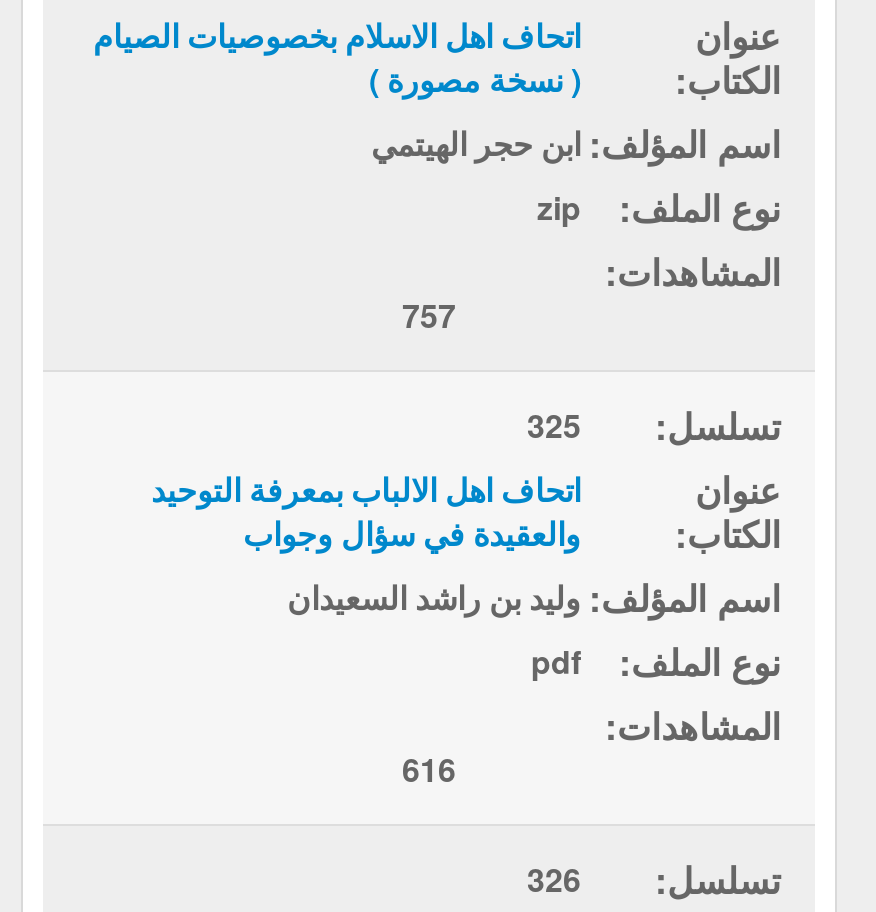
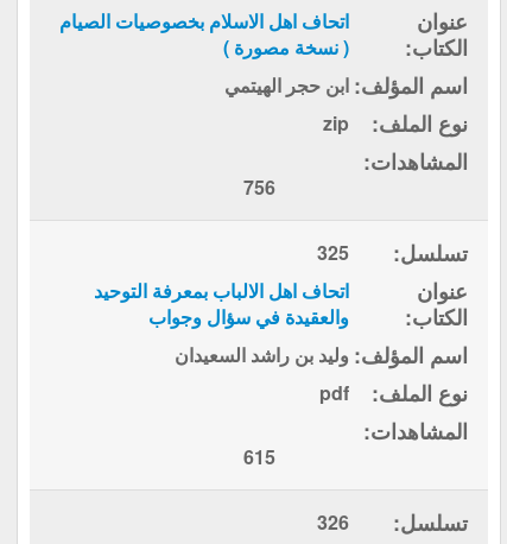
- 757
+ 756

- 616
+ 615
